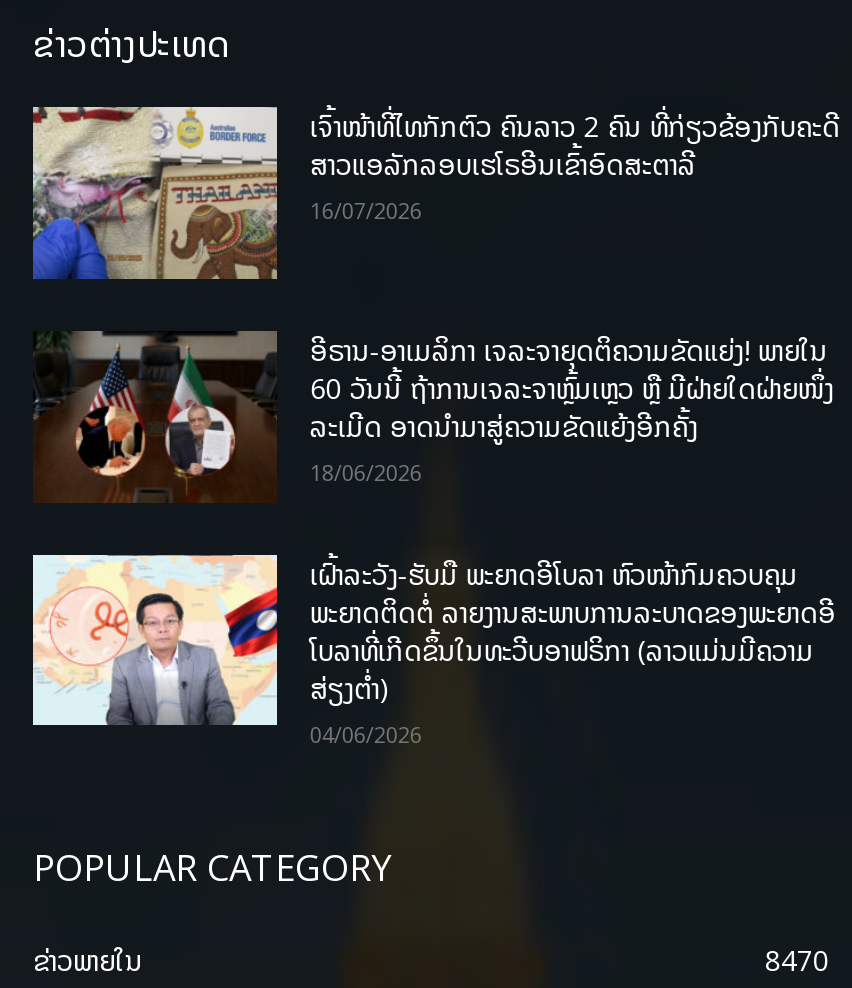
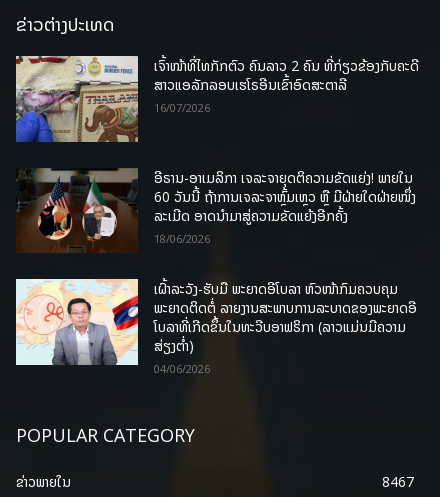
- 8470
+ 8467
